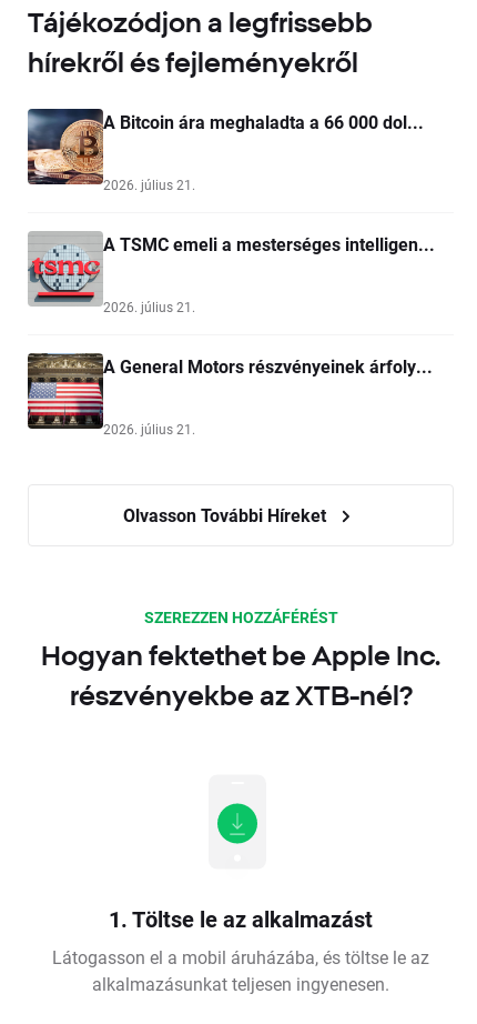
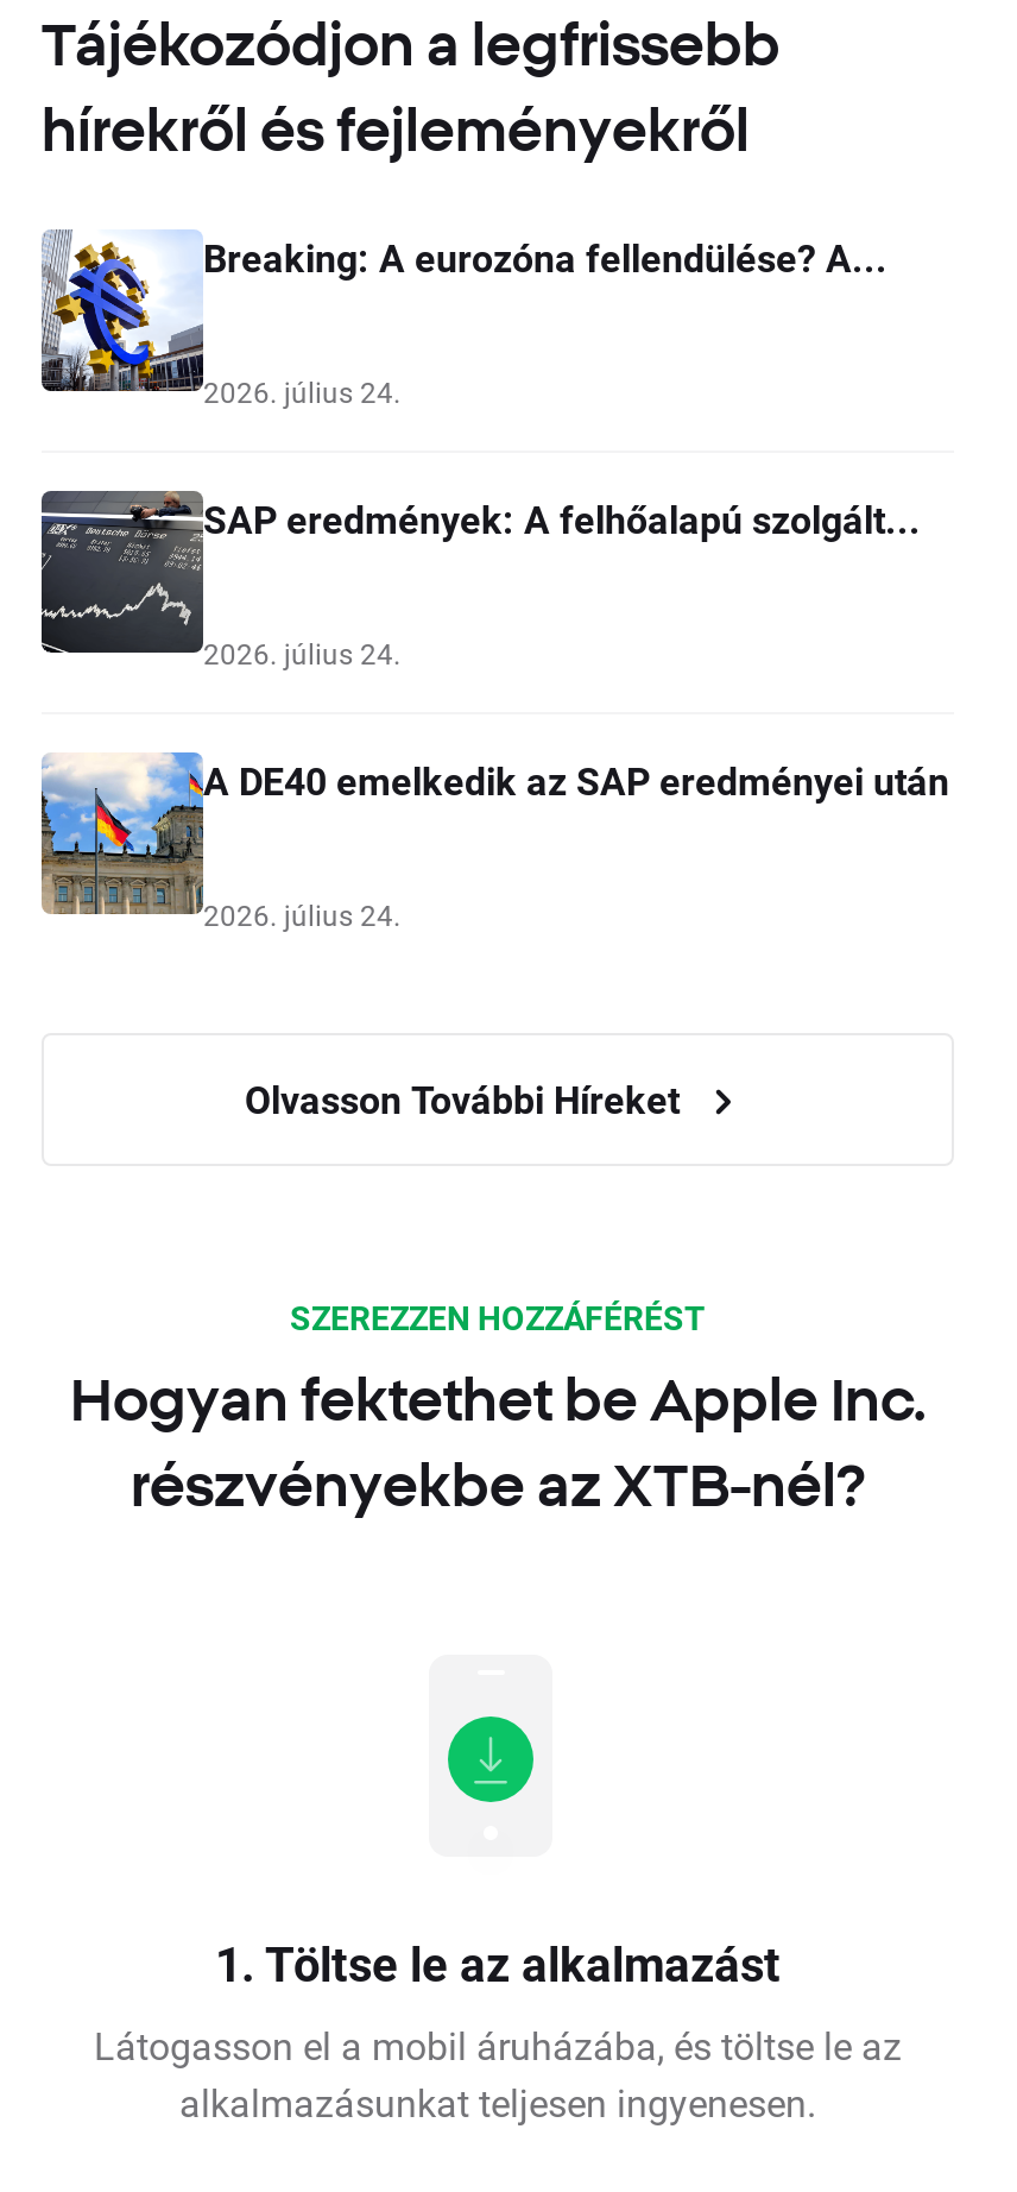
- [image]
- A Bitcoin ára meghaladta a 66 000 dol...
+ [image]
+ Breaking: A eurozóna fellendülése? A...

- 2026. július 21.
+ 2026. július 24.

- [image]
- A TSMC emeli a mesterséges intelligen...
+ [image]
+ SAP eredmények: A felhőalapú szolgált...

- 2026. július 21.
+ 2026. július 24.

- [image]
- A General Motors részvényeinek árfoly...
+ [image]
+ A DE40 emelkedik az SAP eredményei után

- 2026. július 21.
+ 2026. július 24.
